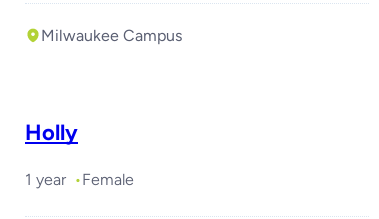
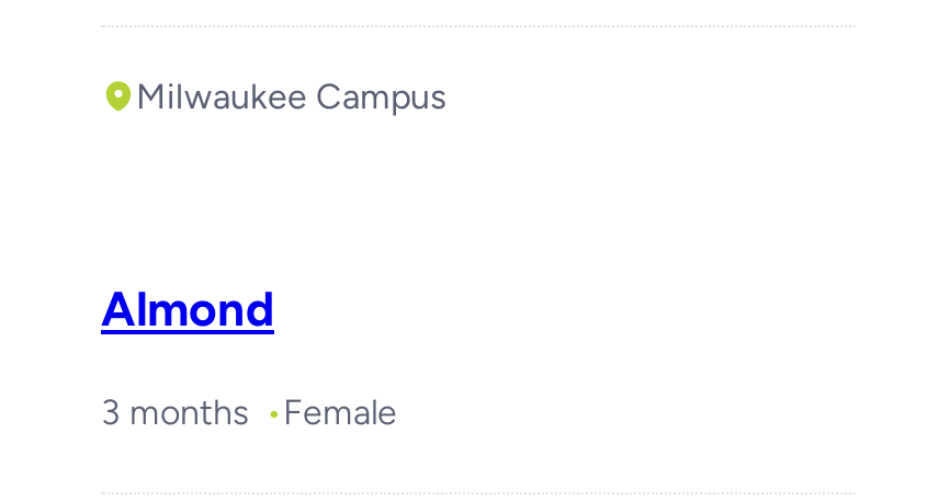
- Holly
+ Almond

- 1 year Female
+ 3 months Female
